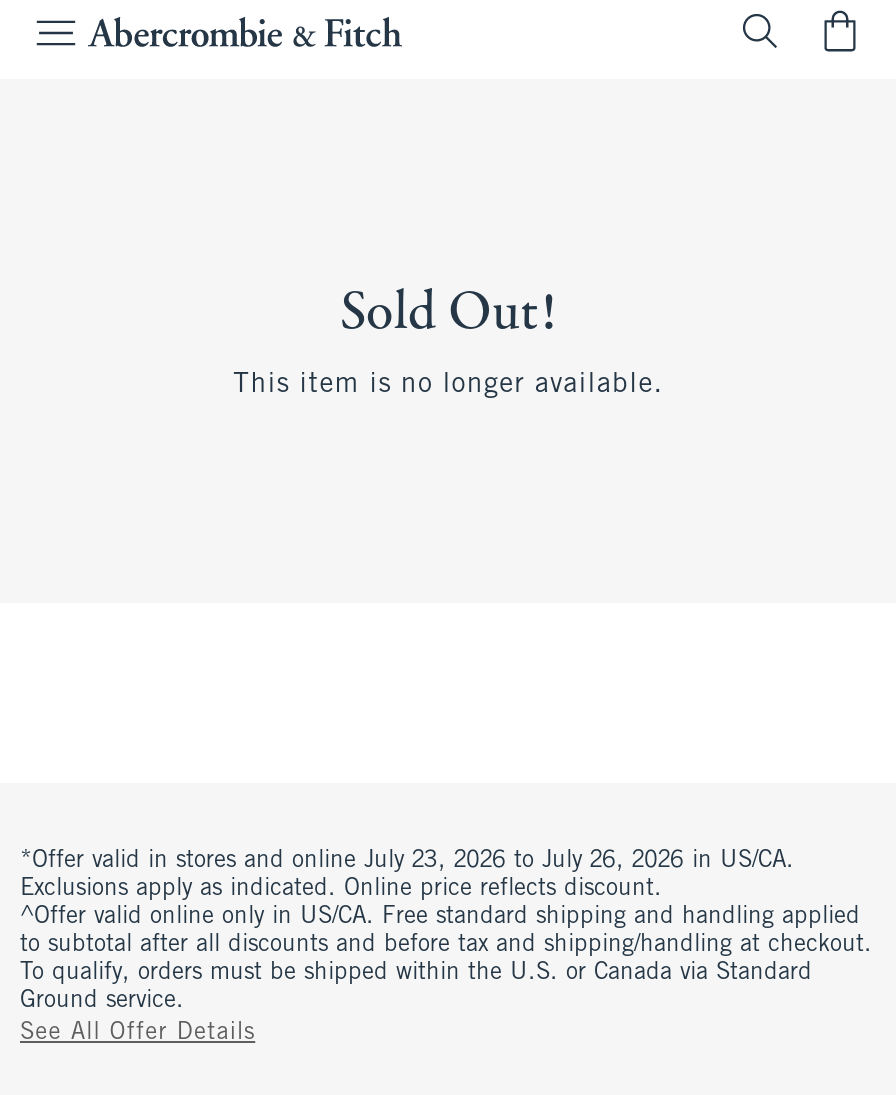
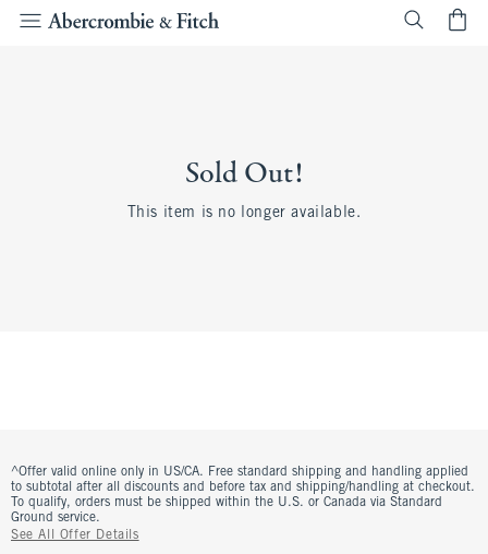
- *Offer valid in stores and online July 23, 2026 to July 26, 2026 in US/CA.
- Exclusions apply as indicated. Online price reflects discount.
